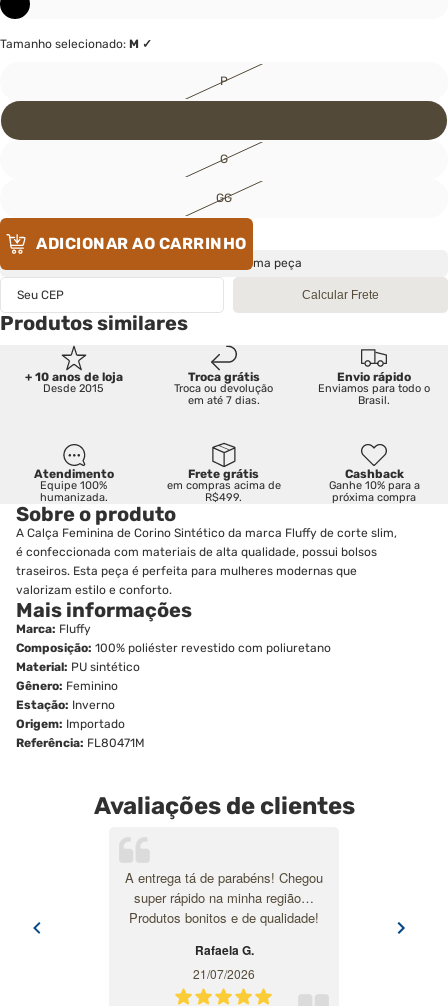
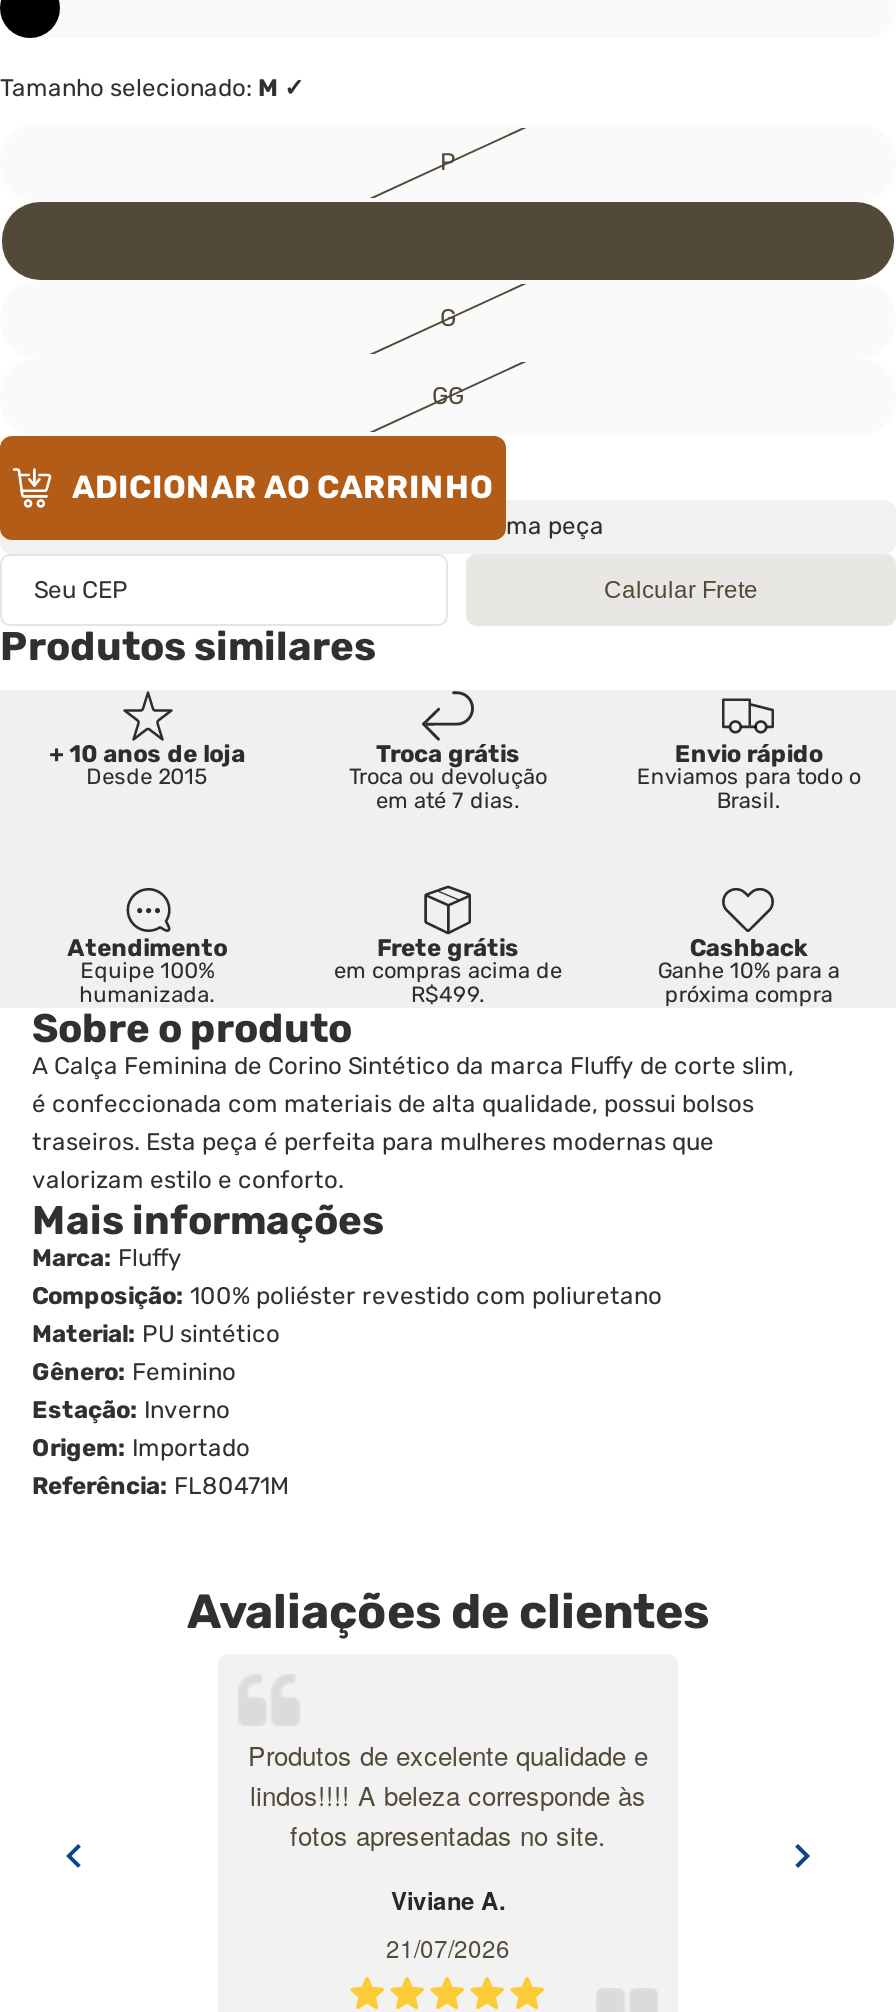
- A entrega tá de parabéns! Chegou
- super rápido na minha região…
- Produtos bonitos e de qualidade!
+ Produtos de excelente qualidade e
+ lindos!!!! A beleza corresponde às
+ fotos apresentadas no site.

- Rafaela G.
+ Viviane A.
